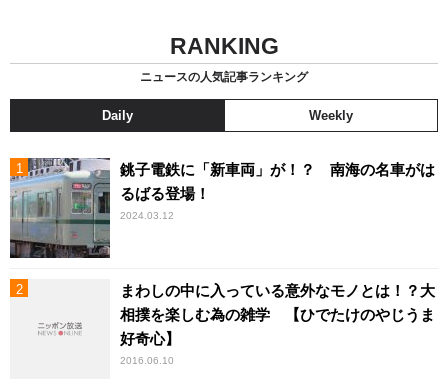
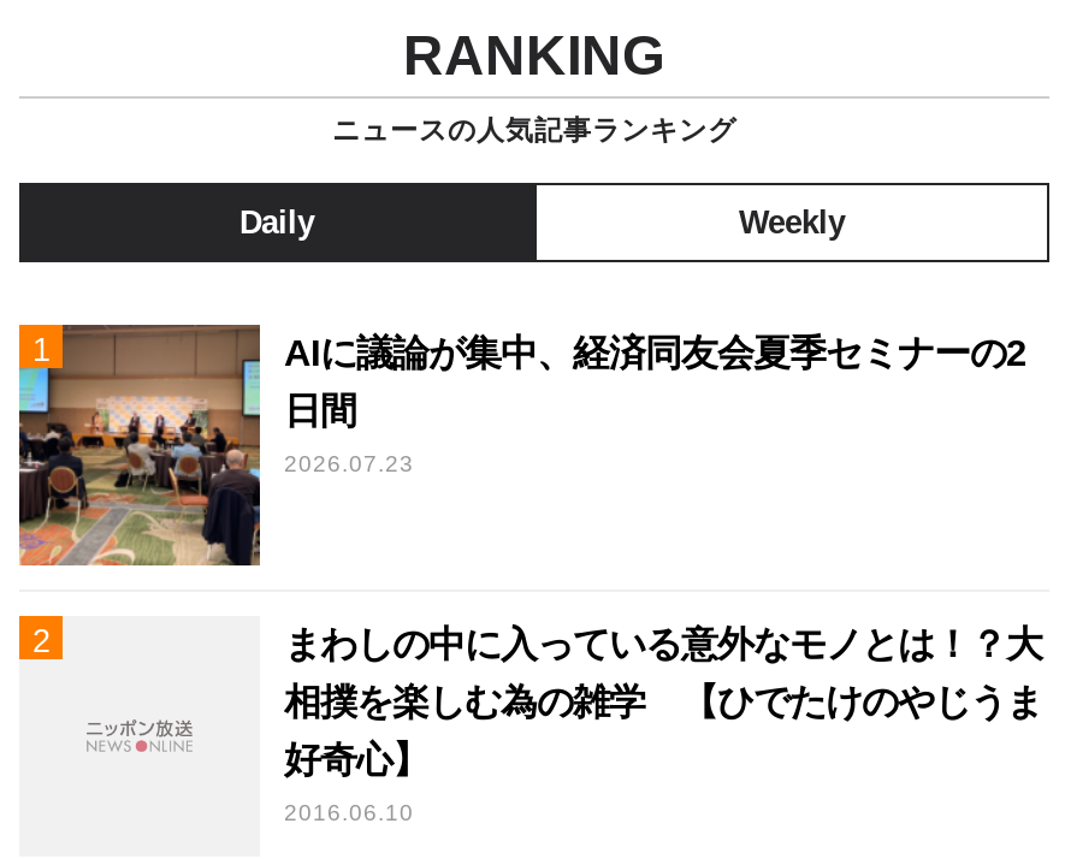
- [image]
- 銚子電鉄に「新車両」が！？ 南海の名車がは
- るばる登場！
+ [image]
+ AIに議論が集中、経済同友会夏季セミナーの2
+ 日間

- 2024.03.12
+ 2026.07.23
